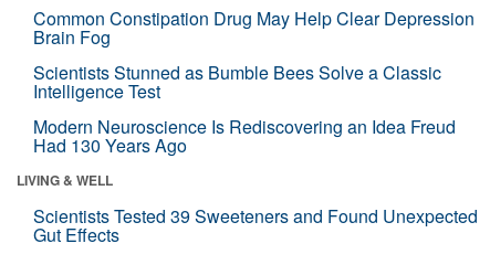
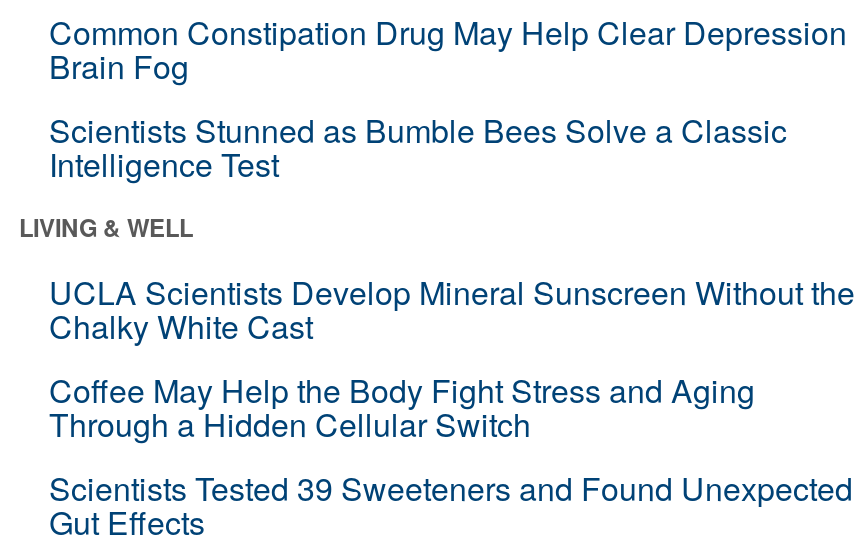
- Modern Neuroscience Is Rediscovering an Idea Freud
- Had 130 Years Ago

moved up: LIVING & WELL

+ UCLA Scientists Develop Mineral Sunscreen Without the
+ Chalky White Cast
+ Coffee May Help the Body Fight Stress and Aging
+ Through a Hidden Cellular Switch
